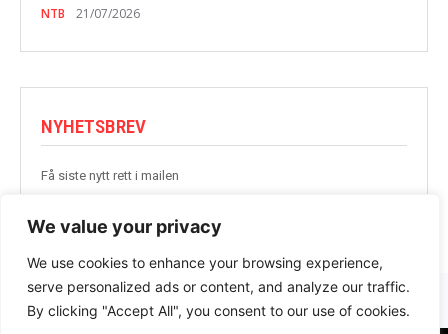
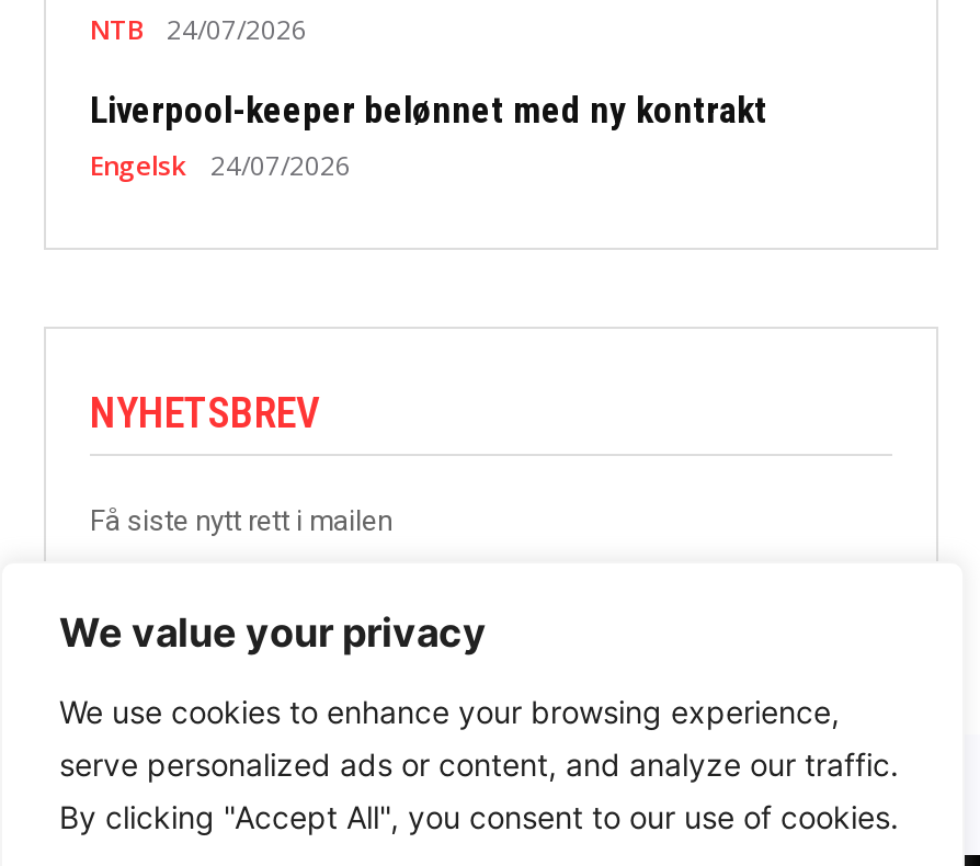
- 21/07/2026
+ 24/07/2026
+ Liverpool-keeper belønnet med ny kontrakt
+ Engelsk
+ 24/07/2026
